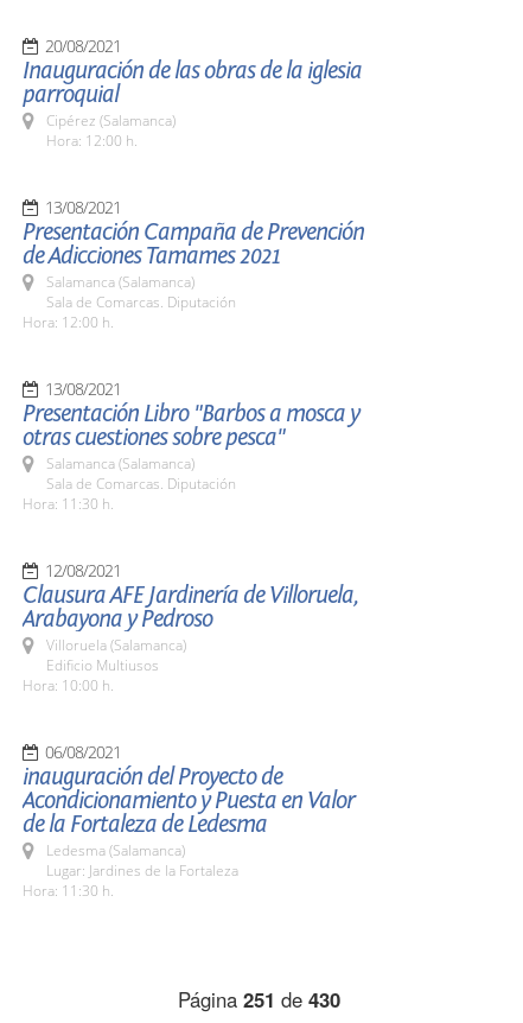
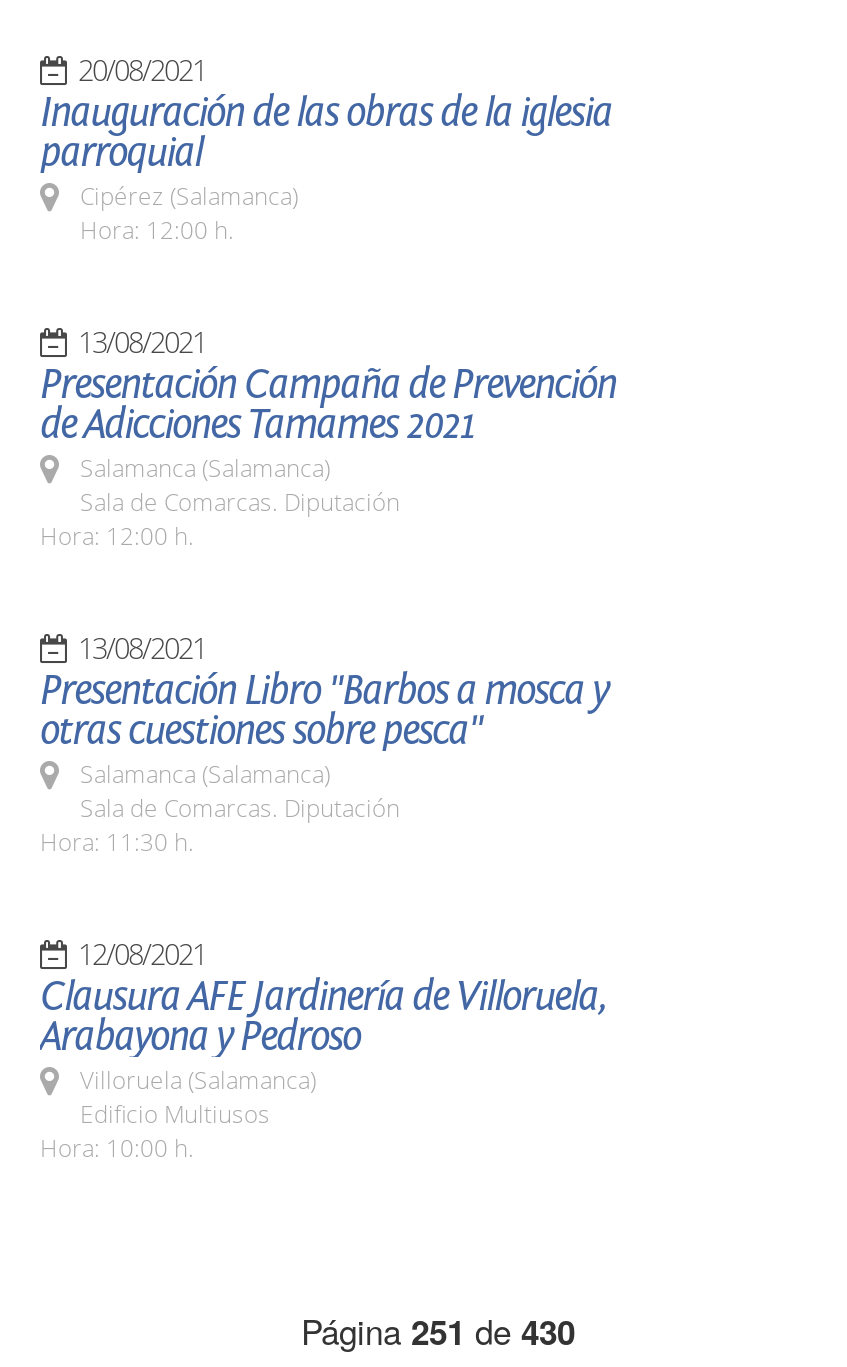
- 06/08/2021
- inauguración del Proyecto de
- Acondicionamiento y Puesta en Valor
- de la Fortaleza de Ledesma
- Ledesma (Salamanca)
- Lugar: Jardines de la Fortaleza
- Hora: 11:30 h.
